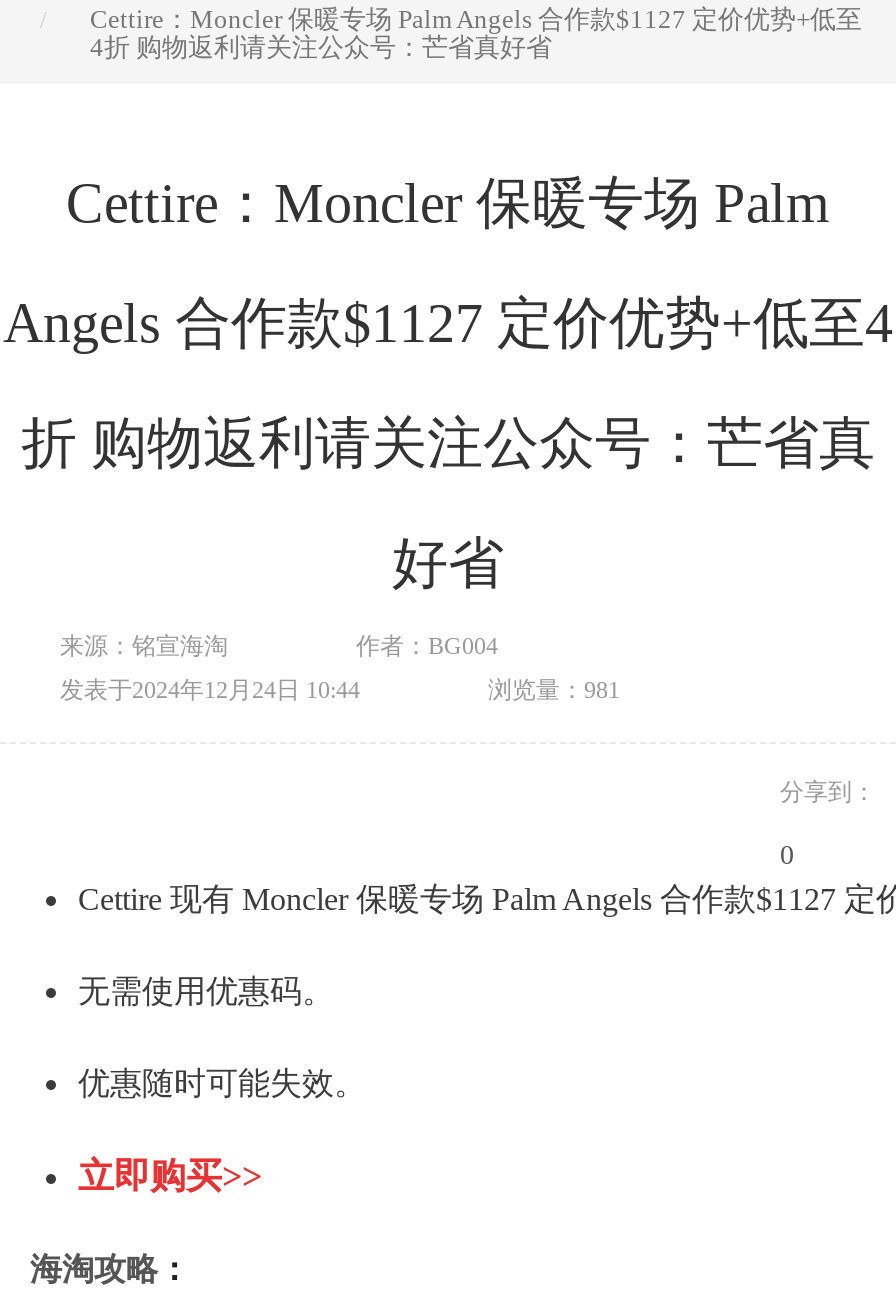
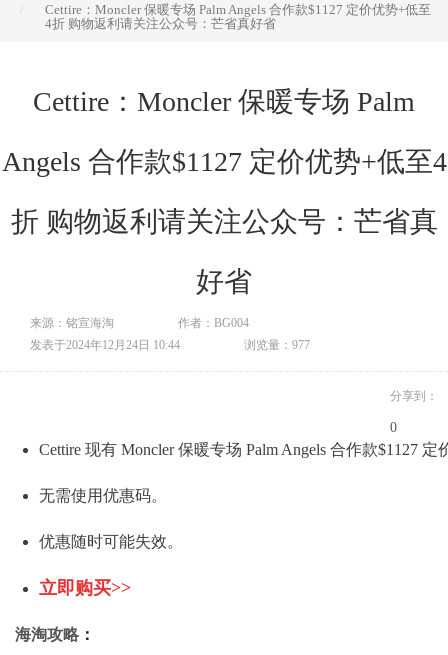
- 浏览量：981
+ 浏览量：977
